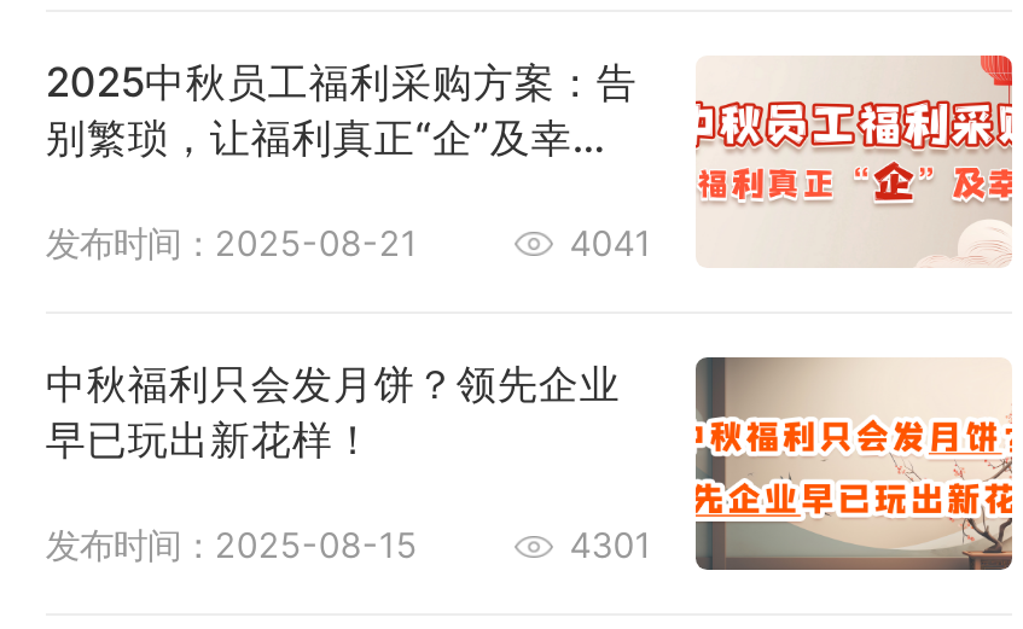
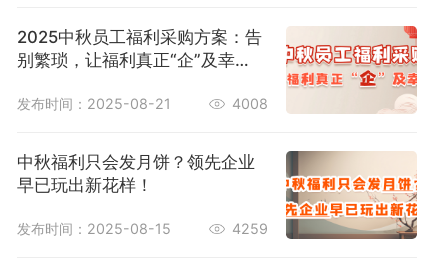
- 4041
+ 4008

- 4301
+ 4259
